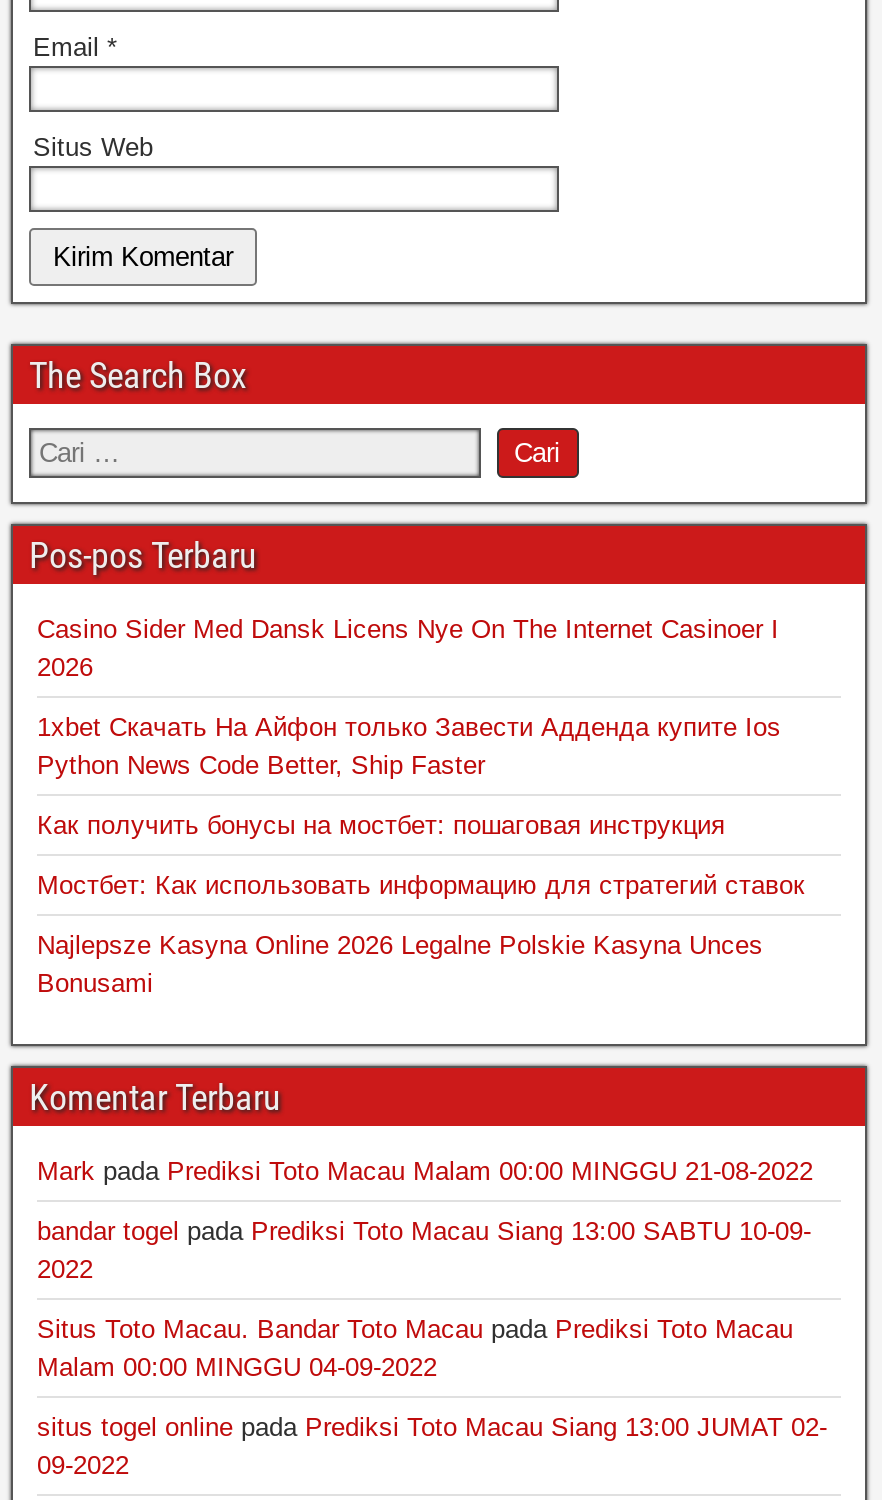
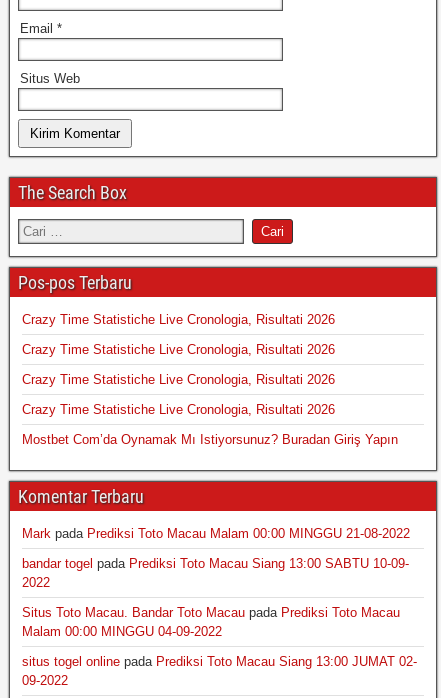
- Casino Sider Med Dansk Licens Nye On The Internet Casinoer I
- 2026
+ Crazy Time Statistiche Live Cronologia, Risultati 2026

- 1xbet Скачать На Айфон только Завести Адденда купите Ios
- Python News Code Better, Ship Faster
+ Crazy Time Statistiche Live Cronologia, Risultati 2026

- Как получить бонусы на мостбет: пошаговая инструкция
+ Crazy Time Statistiche Live Cronologia, Risultati 2026

- Мостбет: Как использовать информацию для стратегий ставок
+ Crazy Time Statistiche Live Cronologia, Risultati 2026

- Najlepsze Kasyna Online 2026 Legalne Polskie Kasyna Unces
- Bonusami
+ Mostbet Com’da Oynamak Mı Istiyorsunuz? Buradan Giriş Yapın
